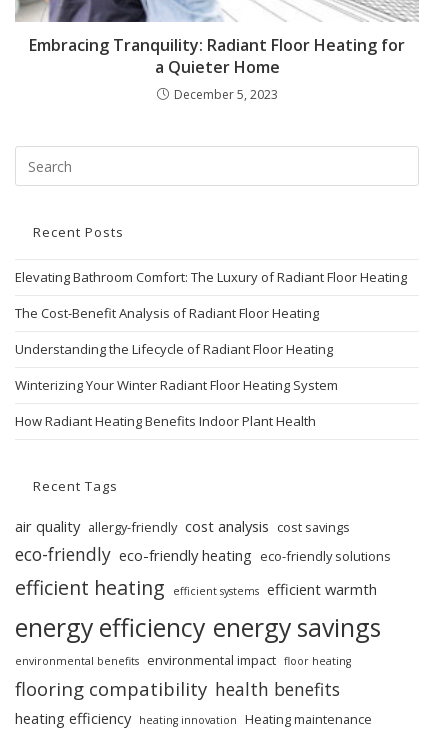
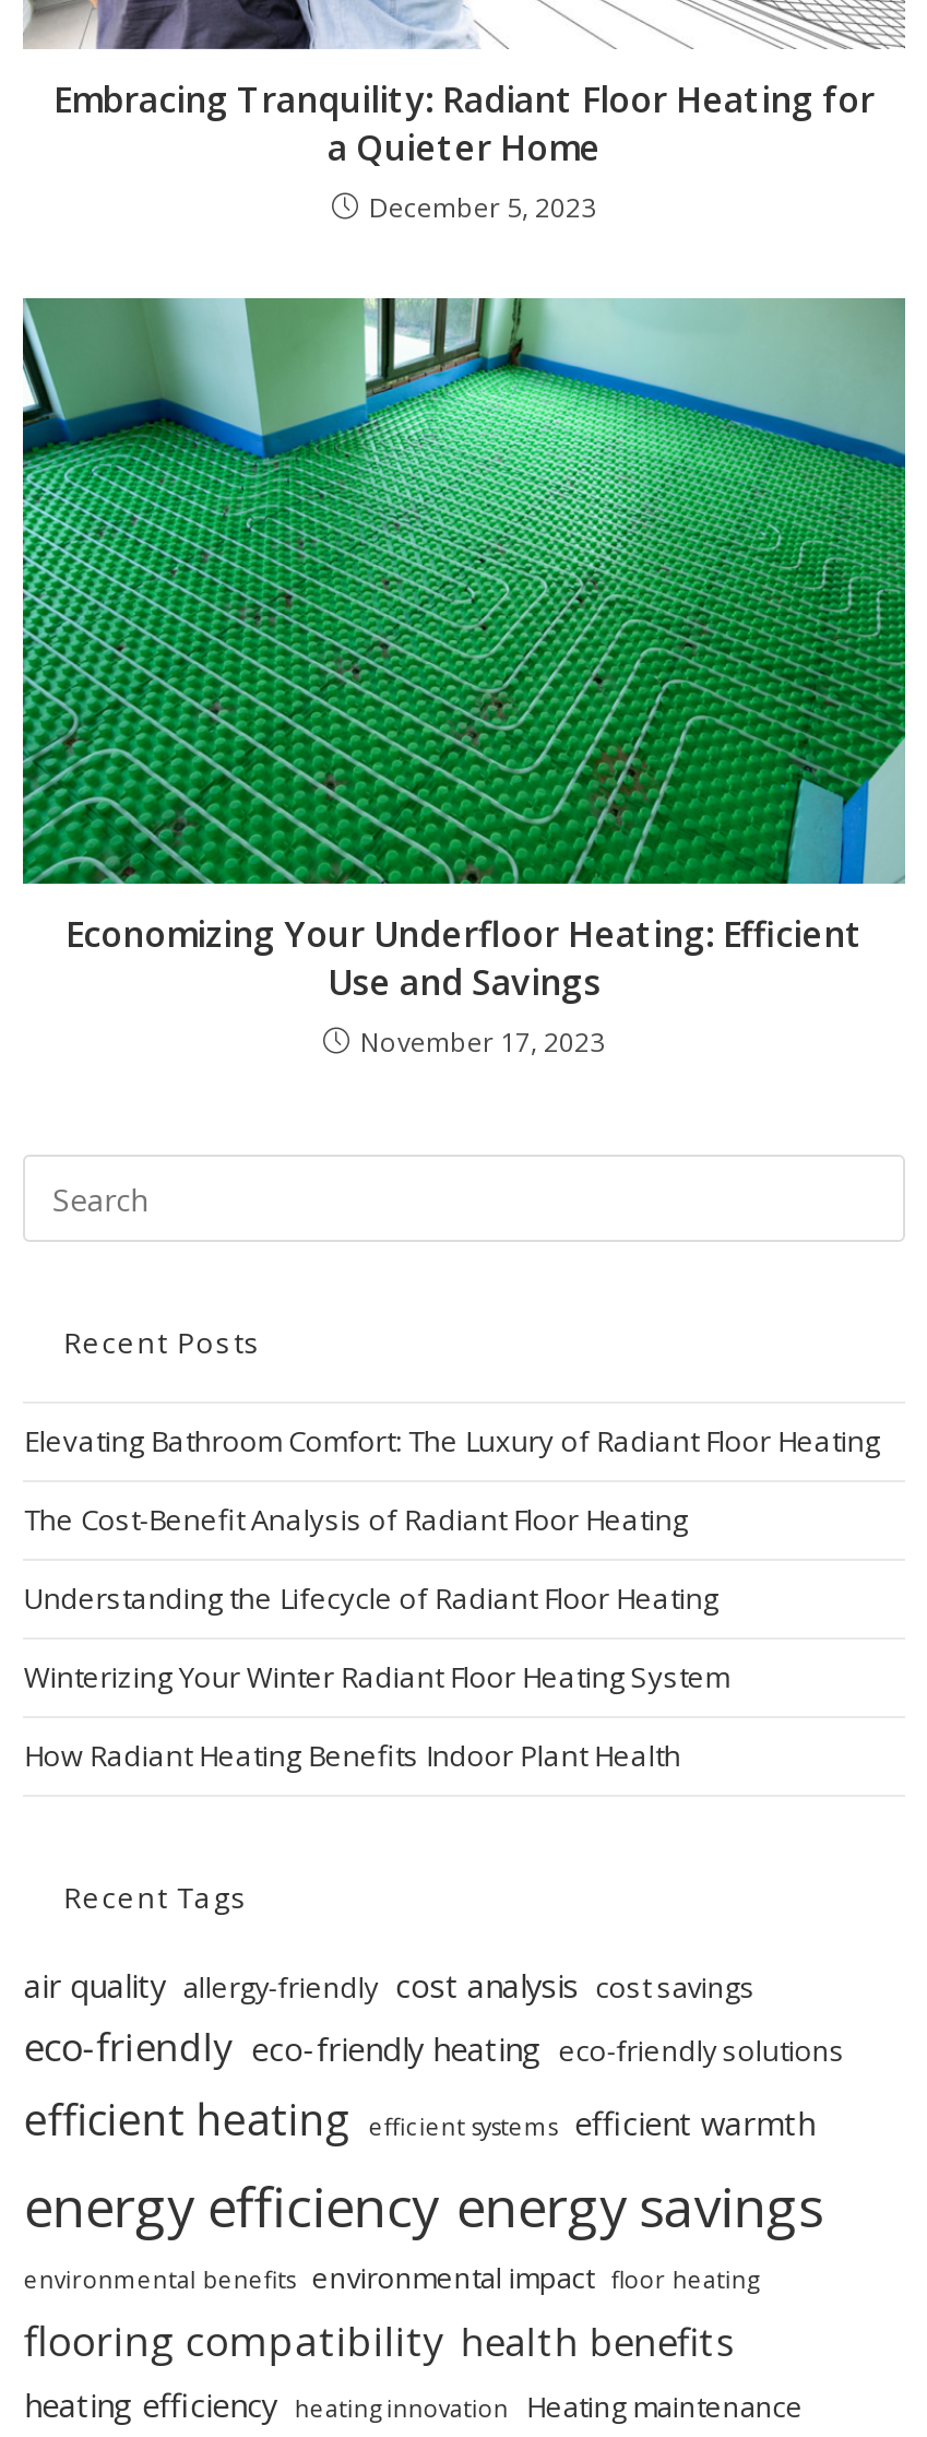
+ [image]
+ Economizing Your Underfloor Heating: Efficient
+ Use and Savings
+ November 17, 2023
